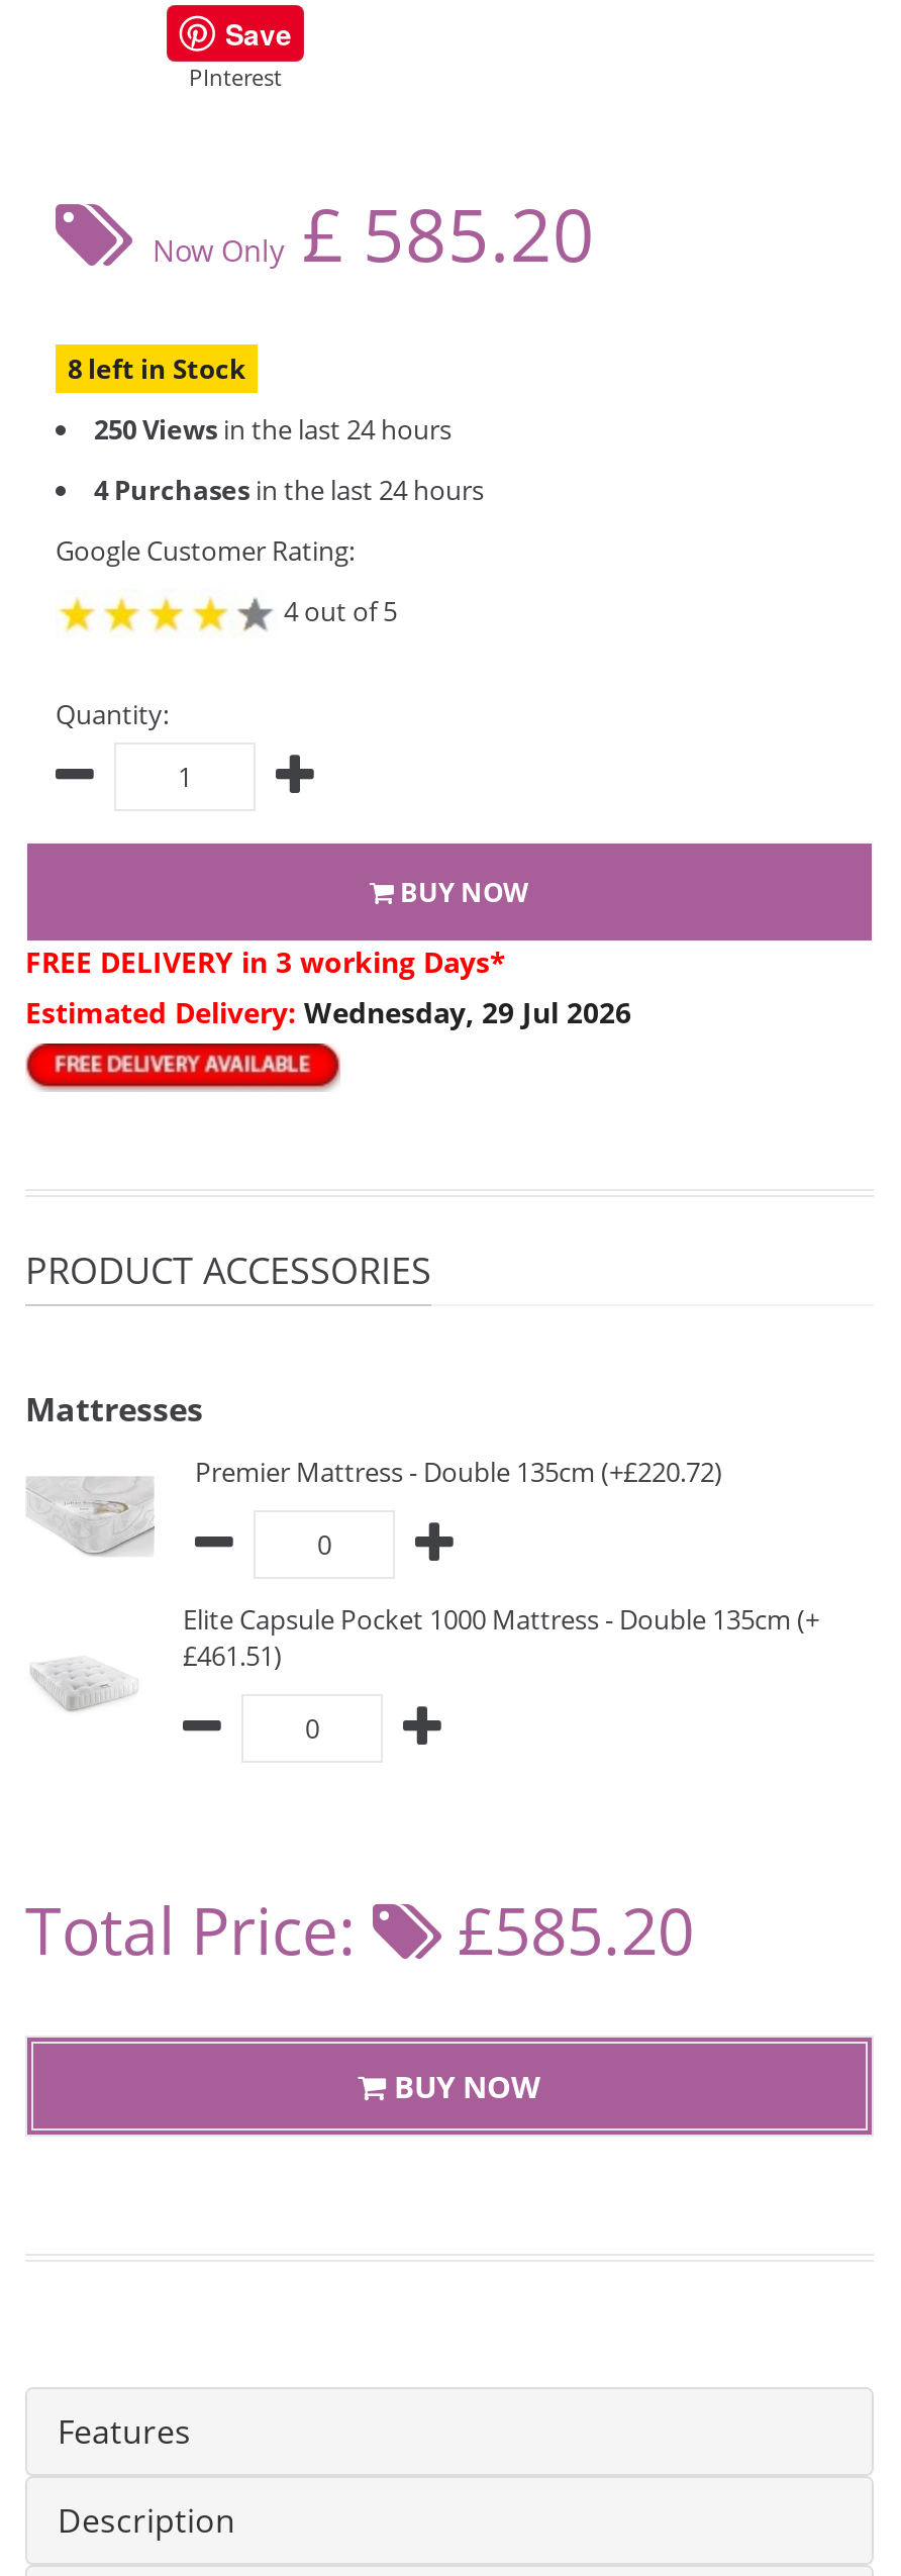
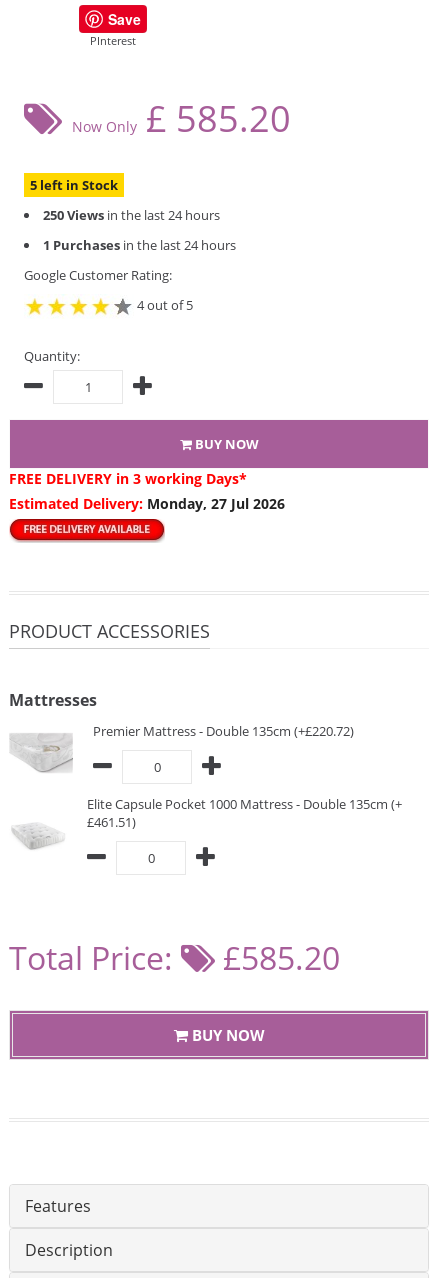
- 8 left in Stock
+ 5 left in Stock

- 4 Purchases in the last 24 hours
+ 1 Purchases in the last 24 hours

- Estimated Delivery: Wednesday, 29 Jul 2026
+ Estimated Delivery: Monday, 27 Jul 2026
